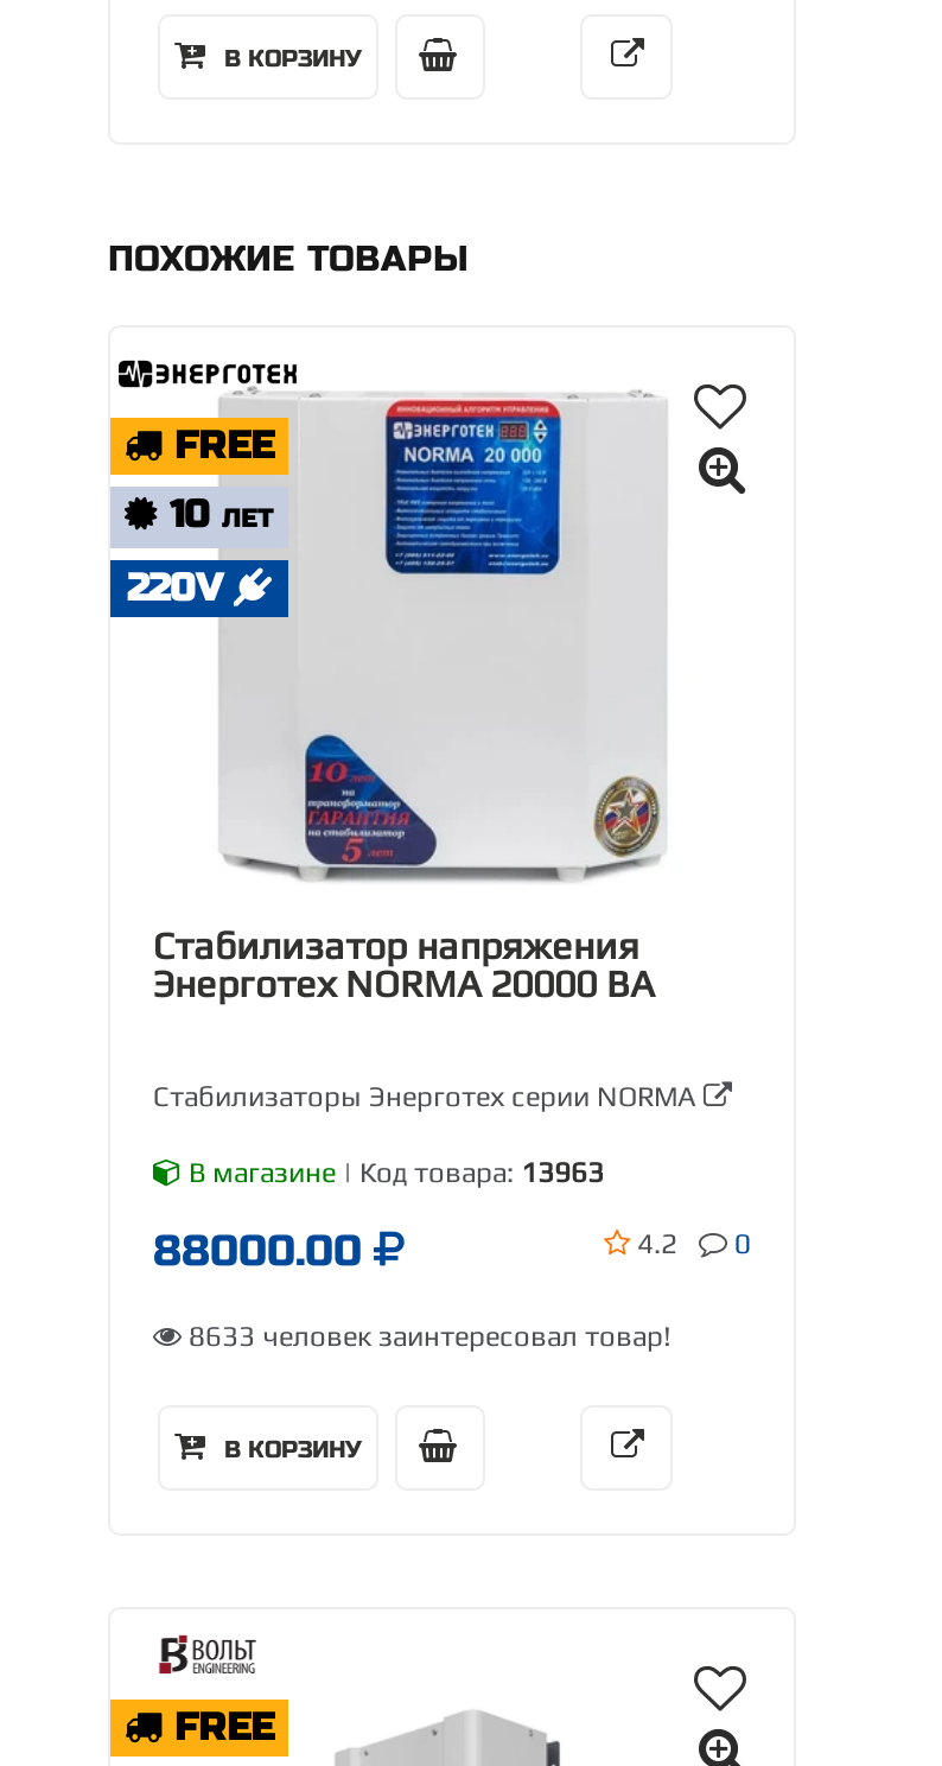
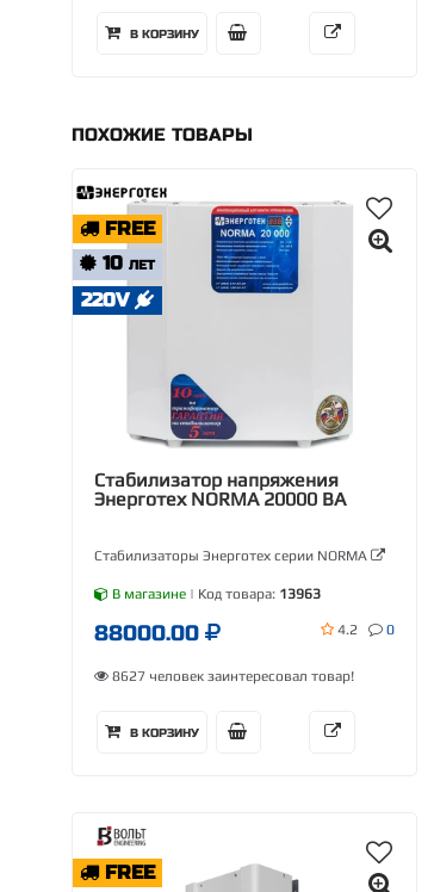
- 8633 человек заинтересовал товар!
+ 8627 человек заинтересовал товар!
